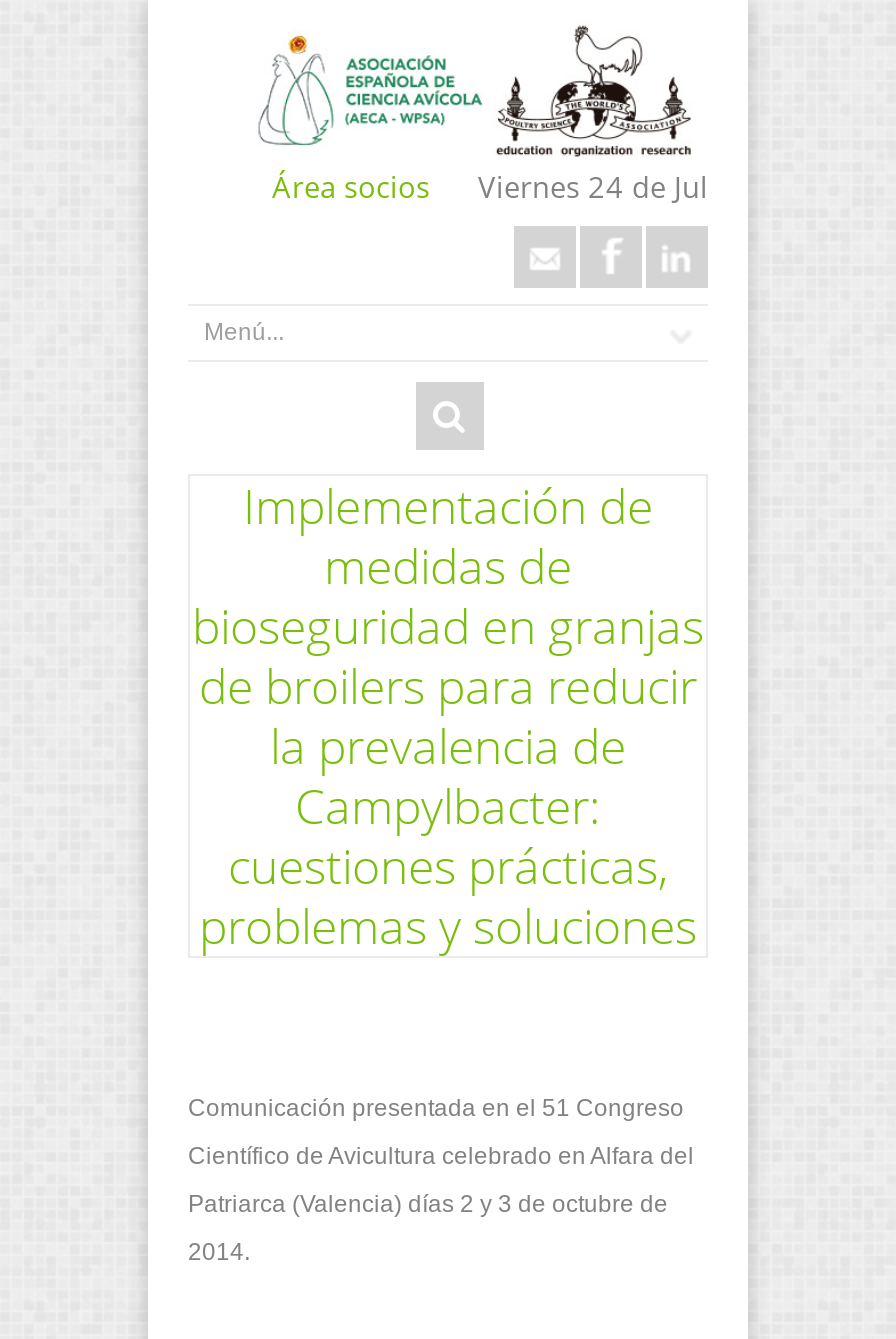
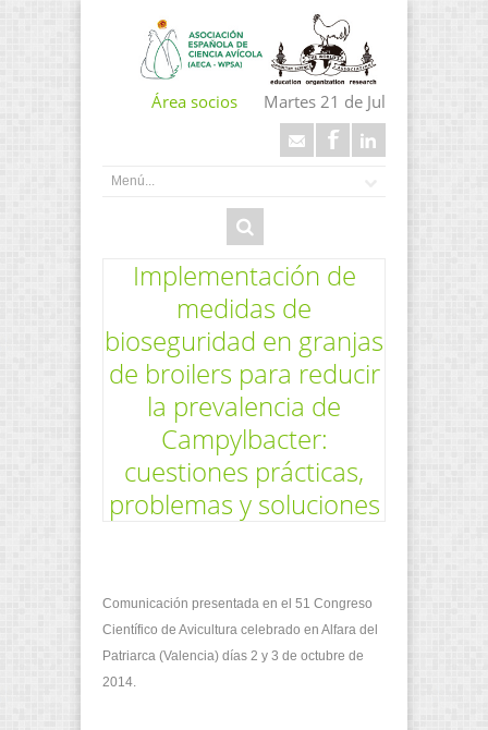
- Viernes 24 de Jul
+ Martes 21 de Jul
